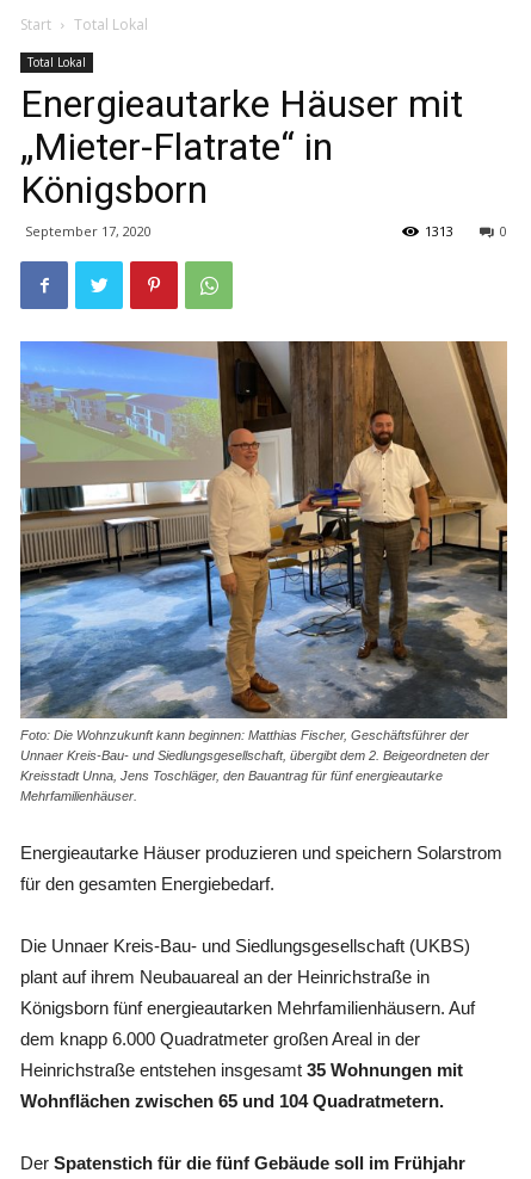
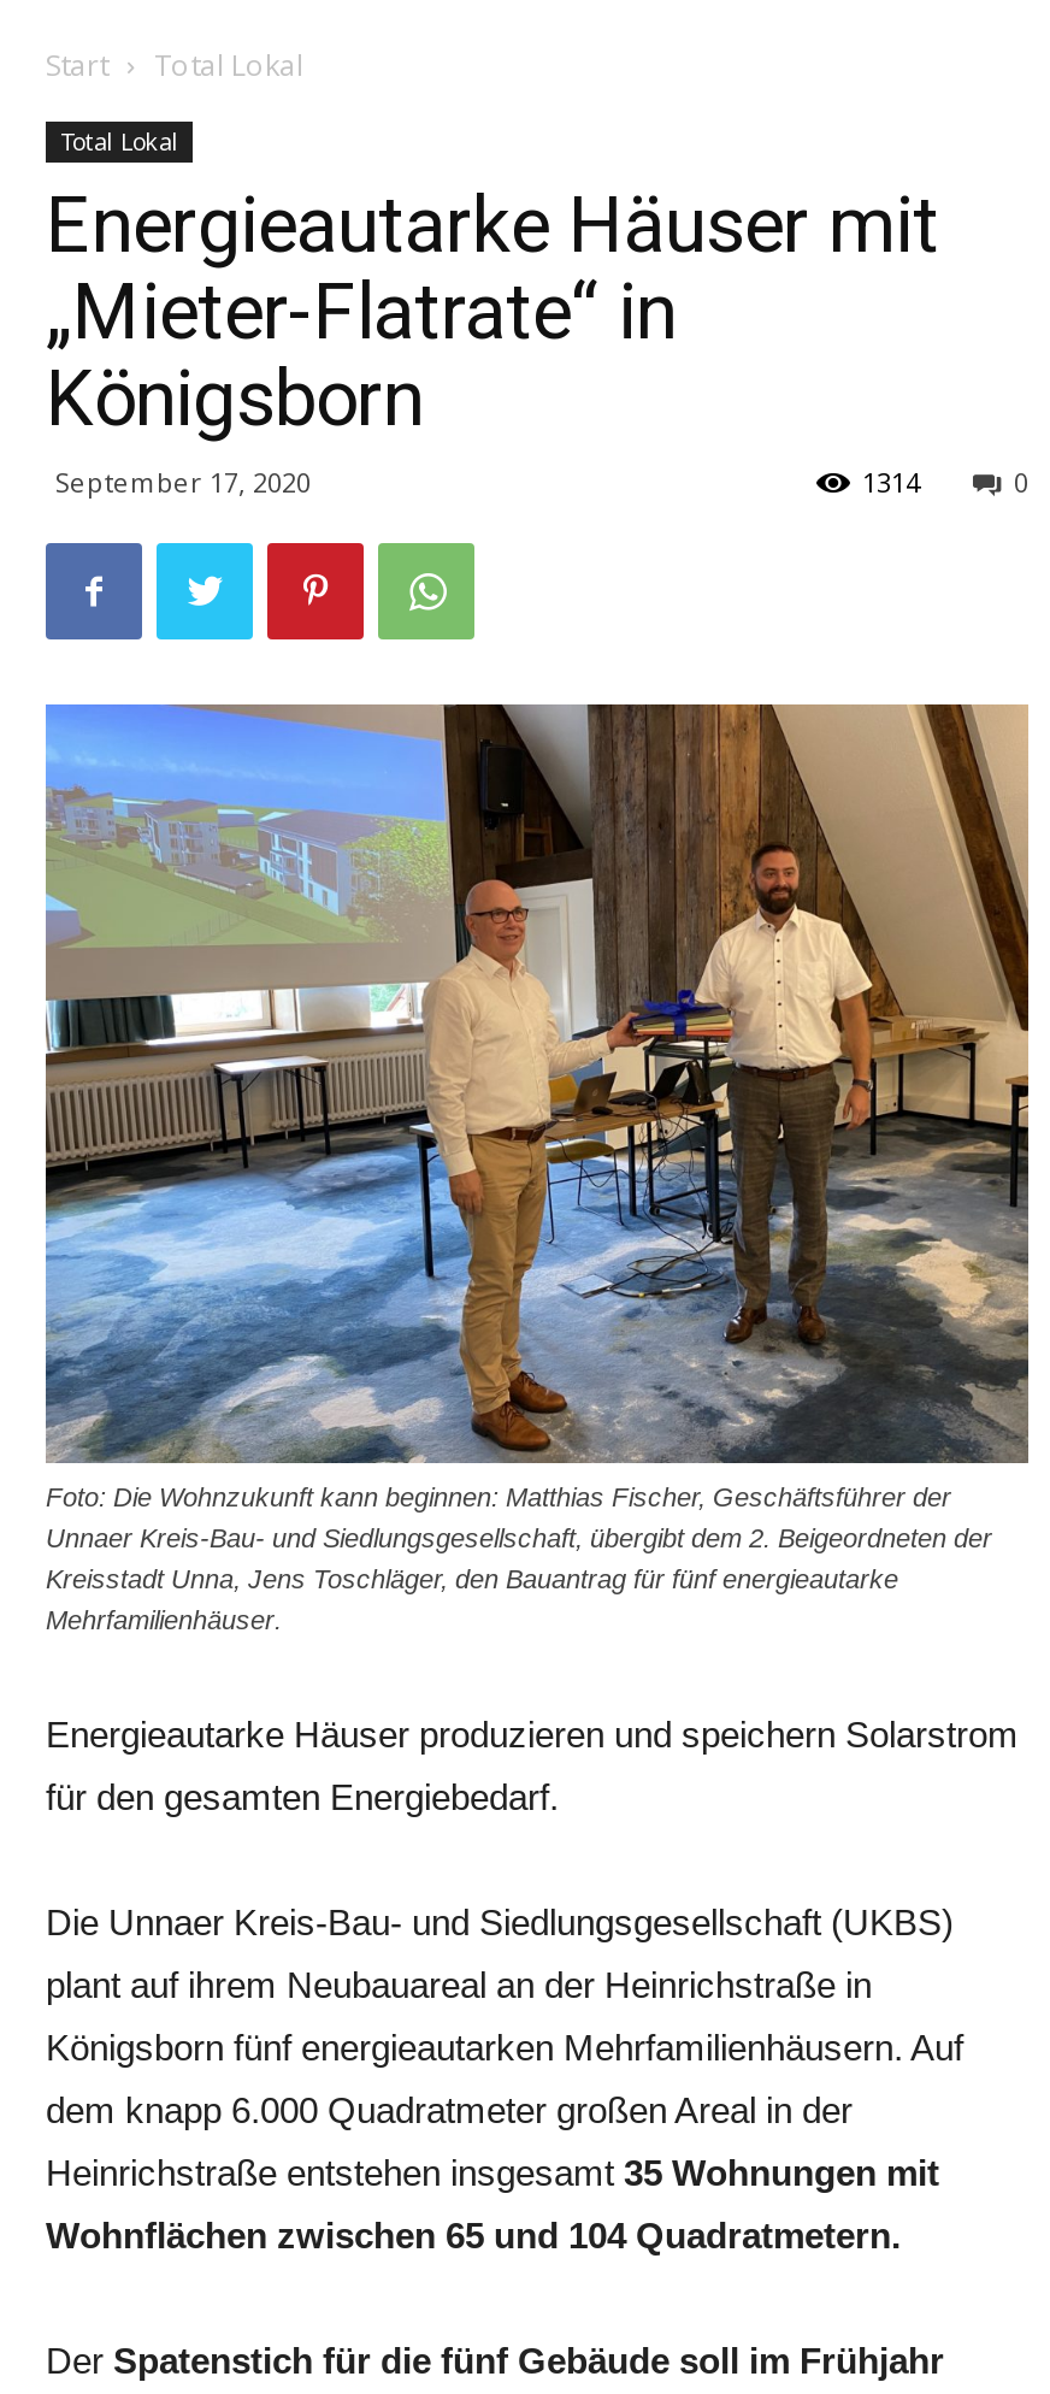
- 1313
+ 1314
